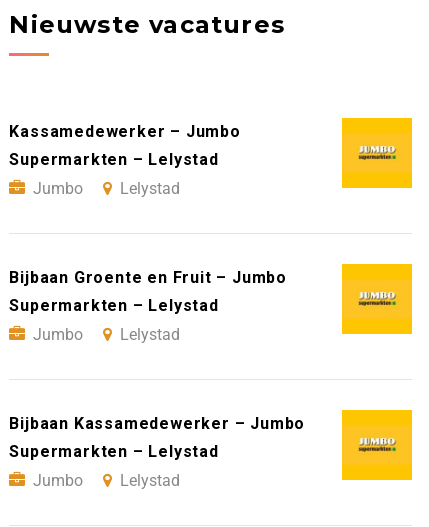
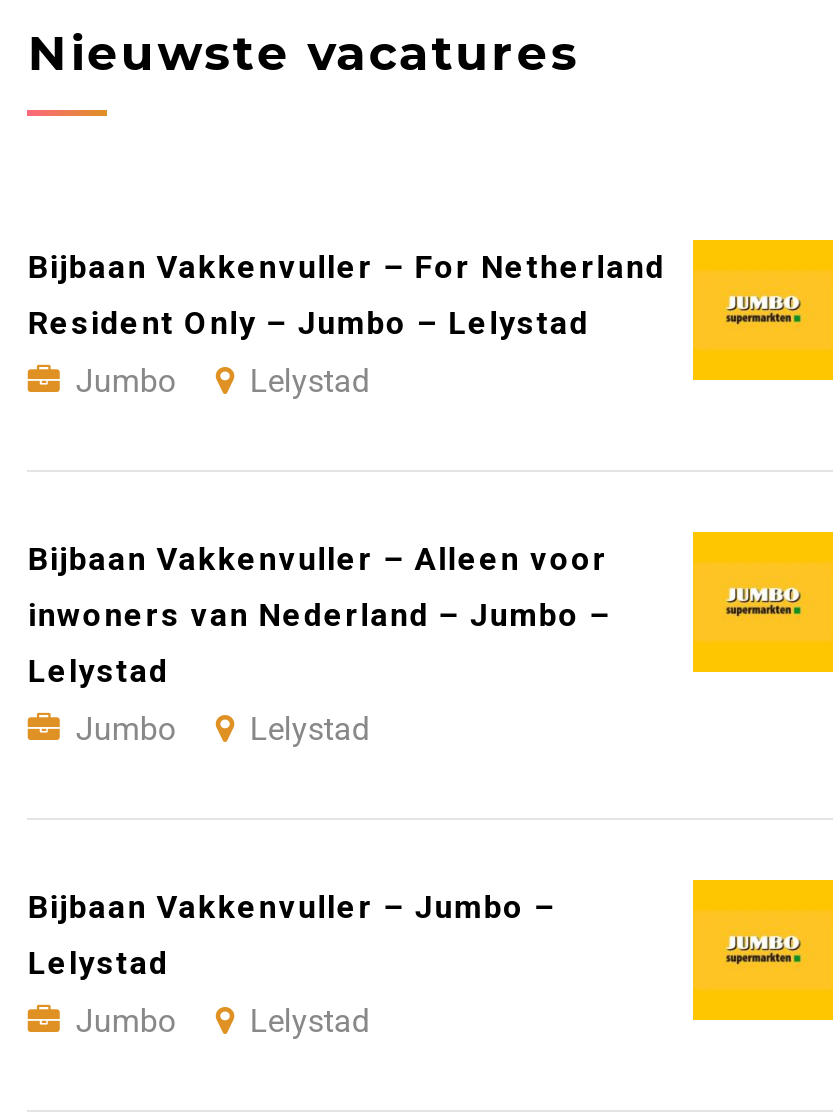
- Kassamedewerker – Jumbo
+ Bijbaan Vakkenvuller – For Netherland

- Supermarkten – Lelystad
+ Resident Only – Jumbo – Lelystad

- Bijbaan Groente en Fruit – Jumbo
- Supermarkten – Lelystad
+ Bijbaan Vakkenvuller – Alleen voor
+ inwoners van Nederland – Jumbo –
+ Lelystad

- Bijbaan Kassamedewerker – Jumbo
+ Bijbaan Vakkenvuller – Jumbo –

- Supermarkten – Lelystad
+ Lelystad
